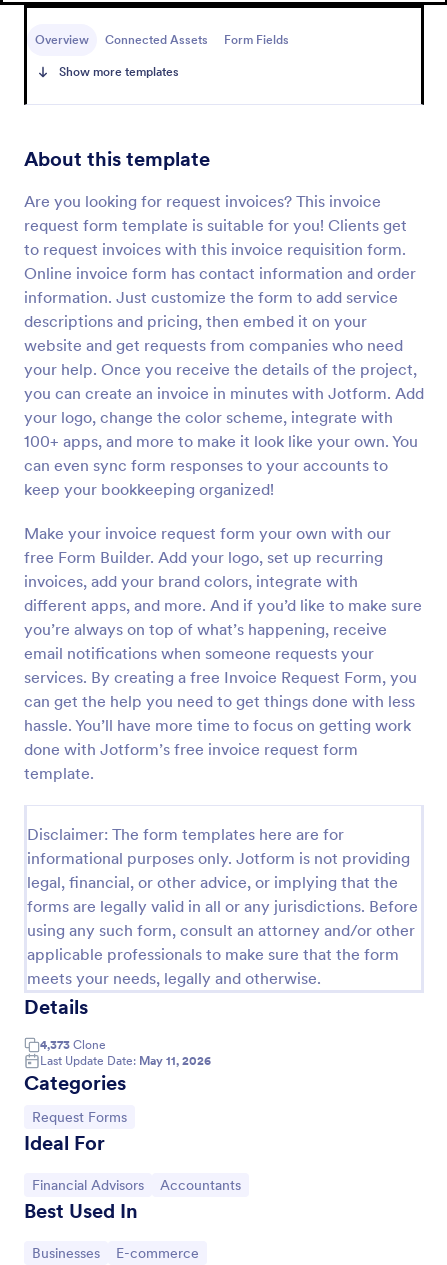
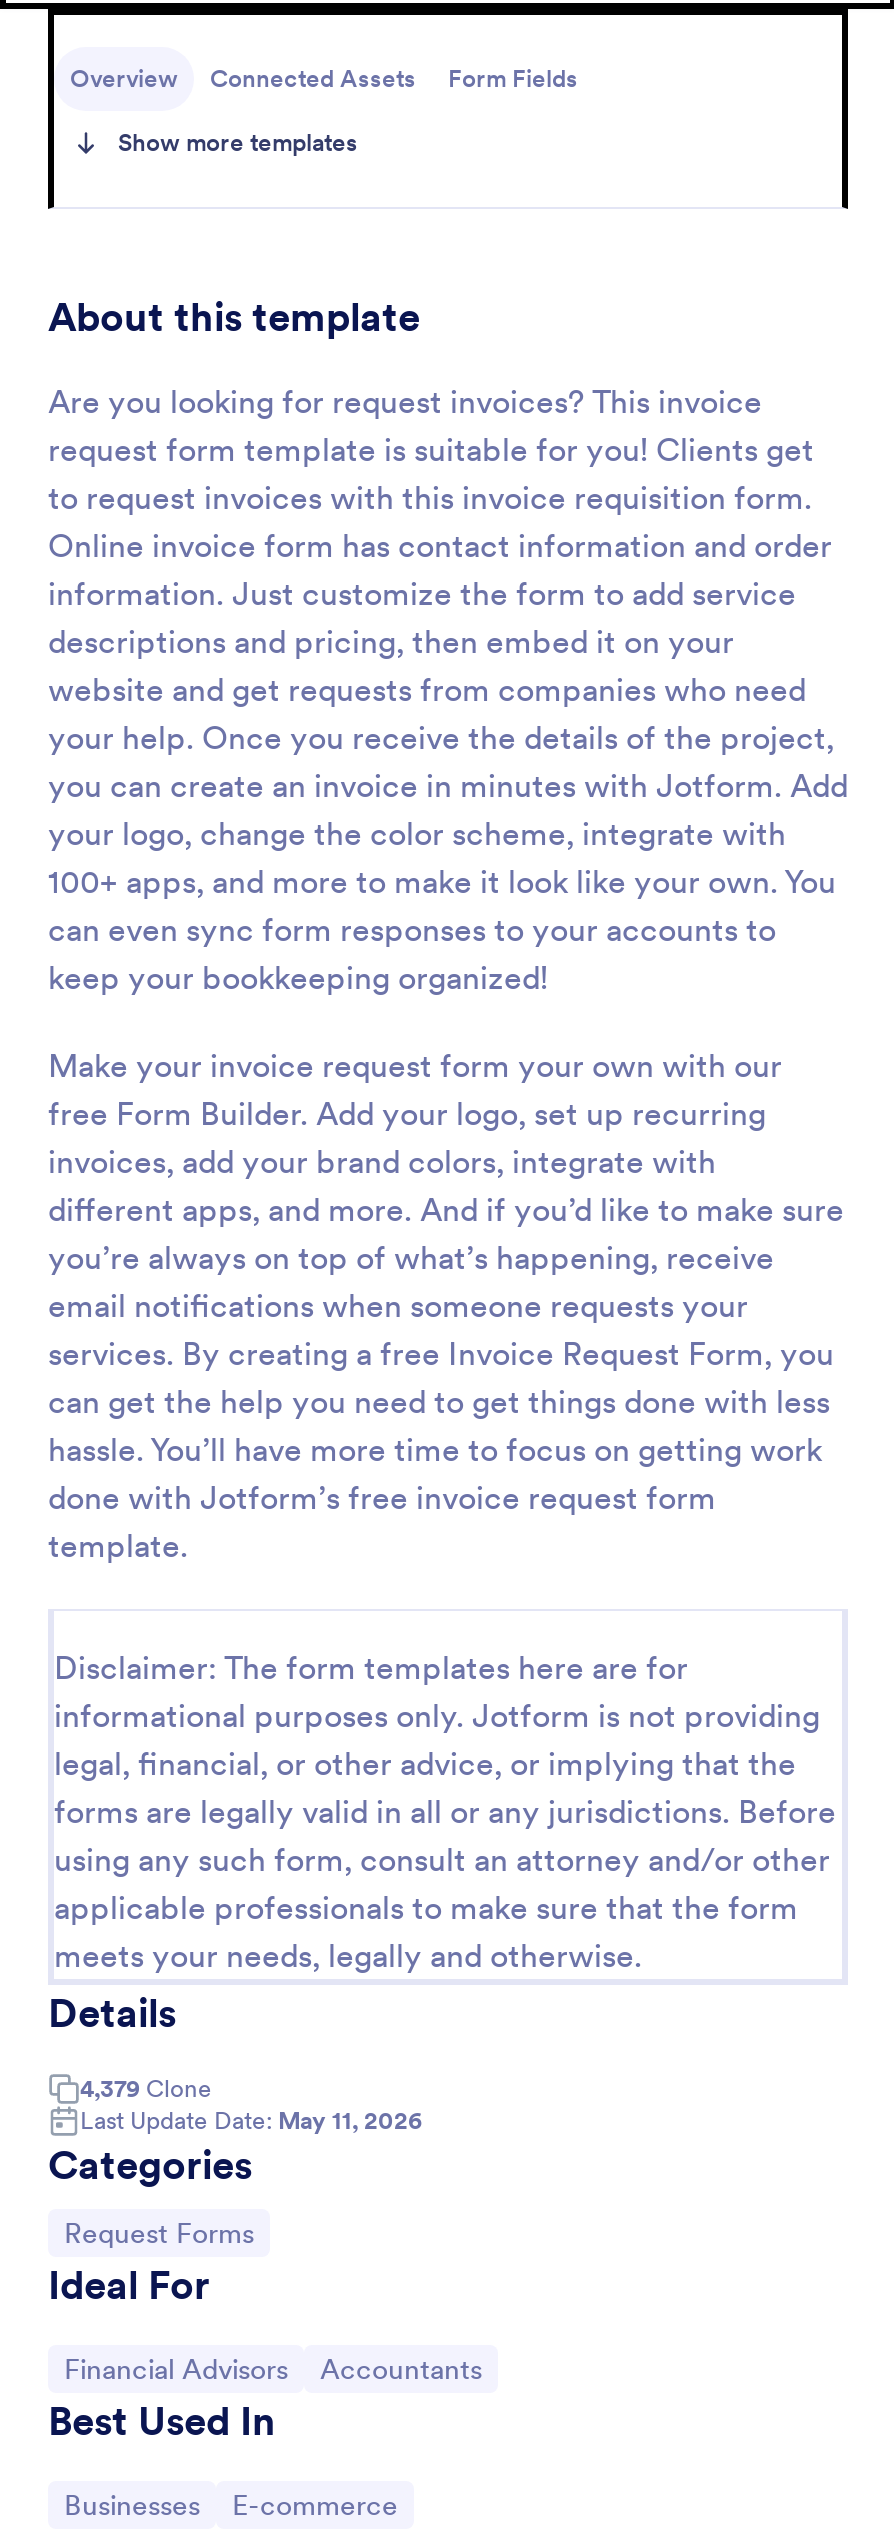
- 4,373 Clone
+ 4,379 Clone
